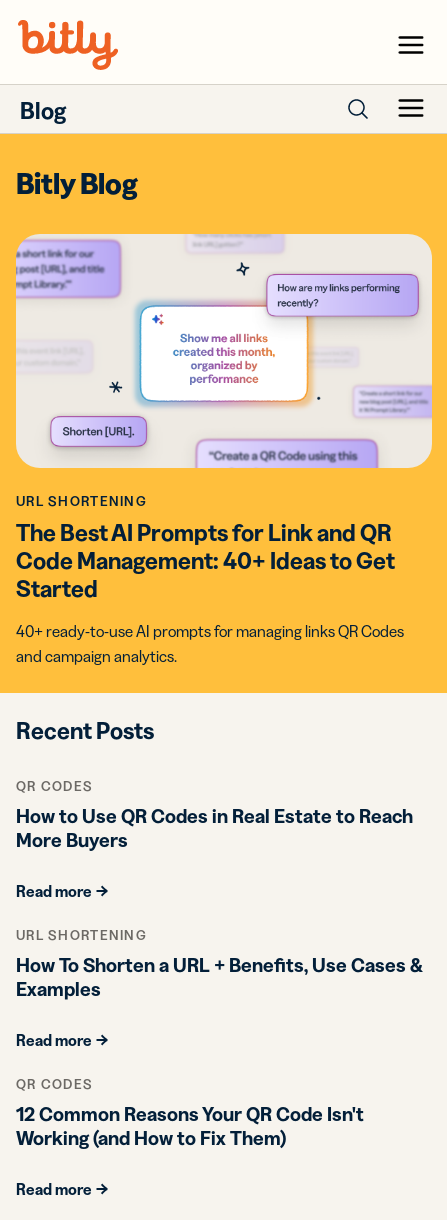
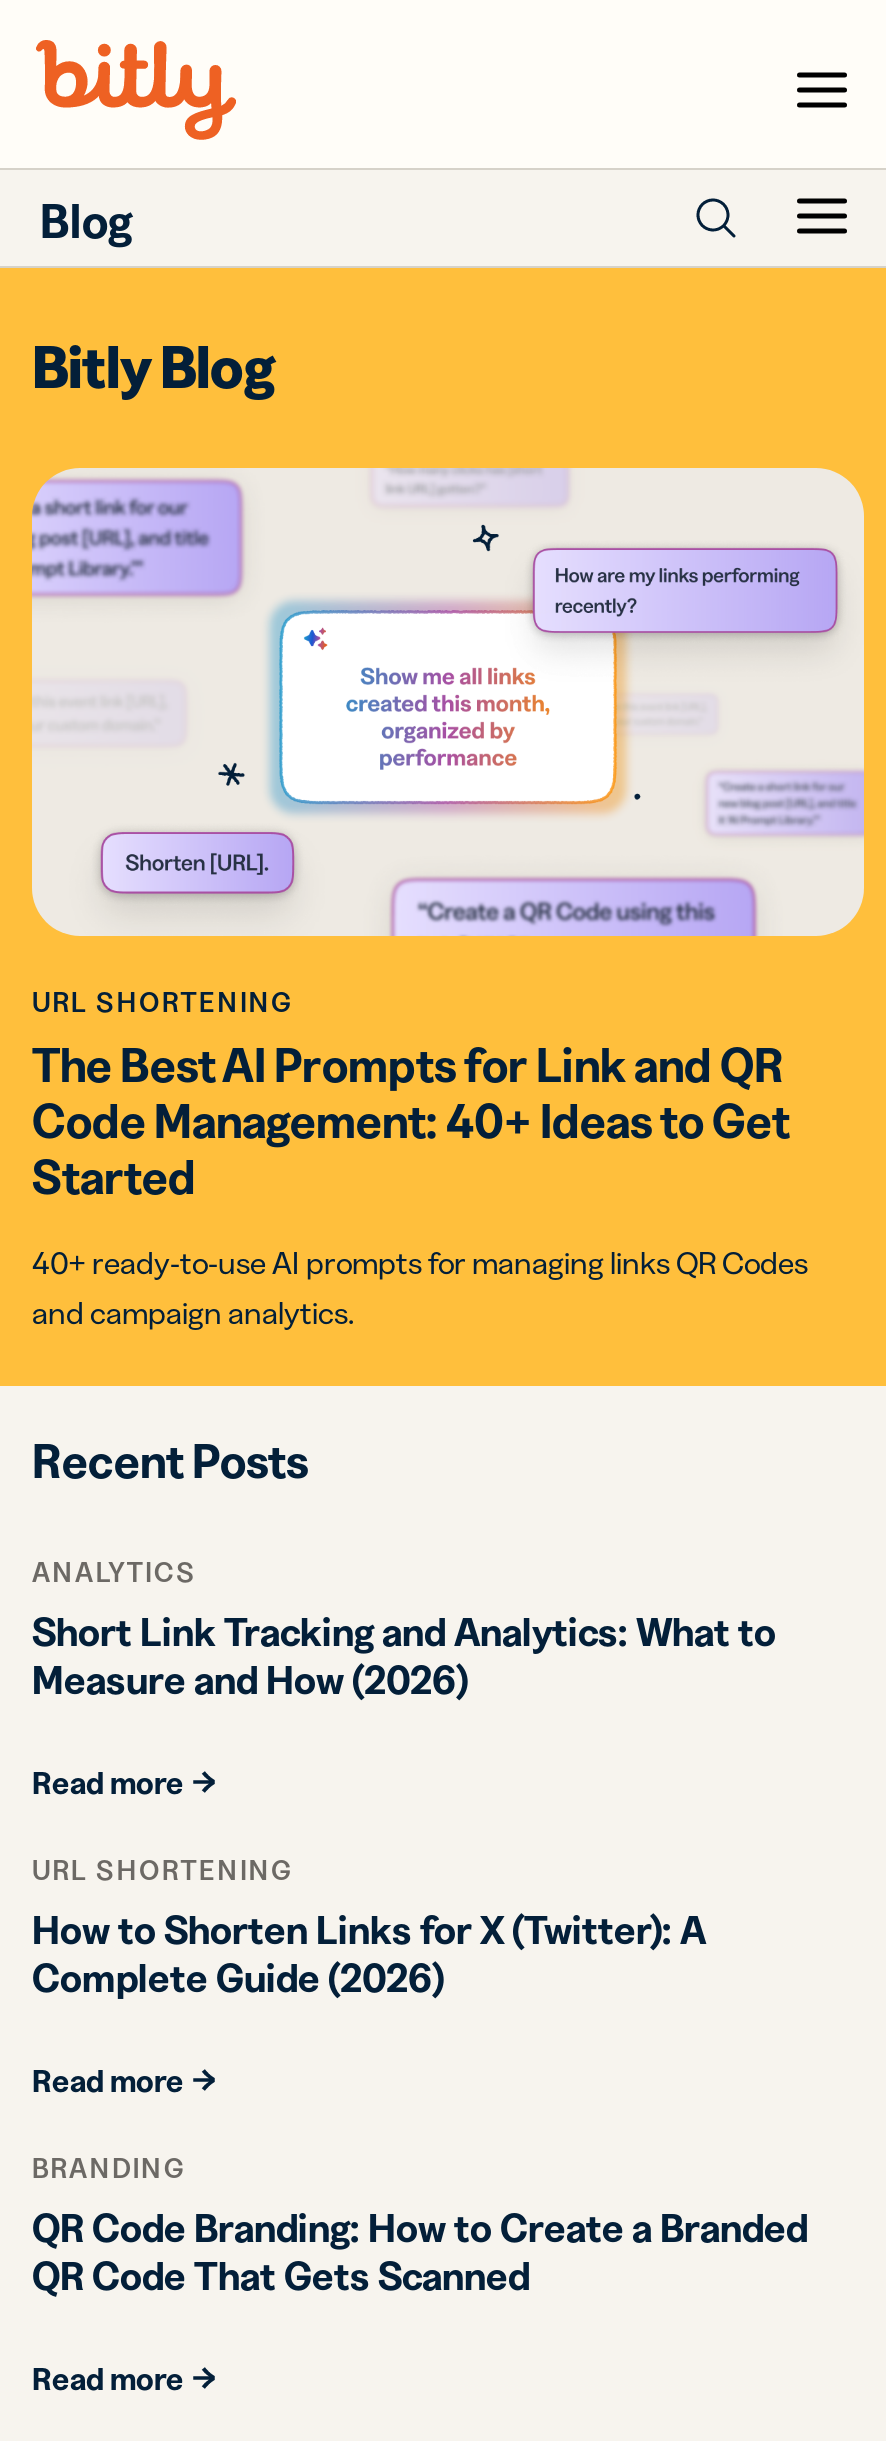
- QR CODES
- How to Use QR Codes in Real Estate to Reach
- More Buyers
+ ANALYTICS
+ Short Link Tracking and Analytics: What to
+ Measure and How (2026)

- How To Shorten a URL + Benefits, Use Cases &
- Examples
+ How to Shorten Links for X (Twitter): A
+ Complete Guide (2026)

- QR CODES
- 12 Common Reasons Your QR Code Isn't
- Working (and How to Fix Them)
+ BRANDING
+ QR Code Branding: How to Create a Branded
+ QR Code That Gets Scanned
